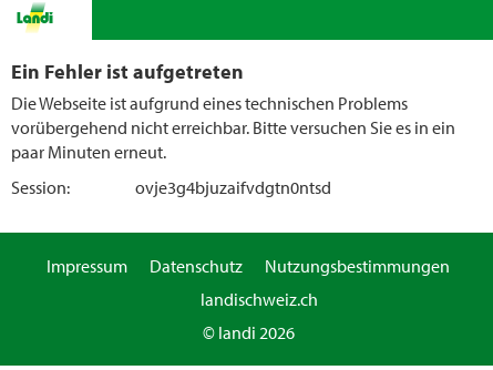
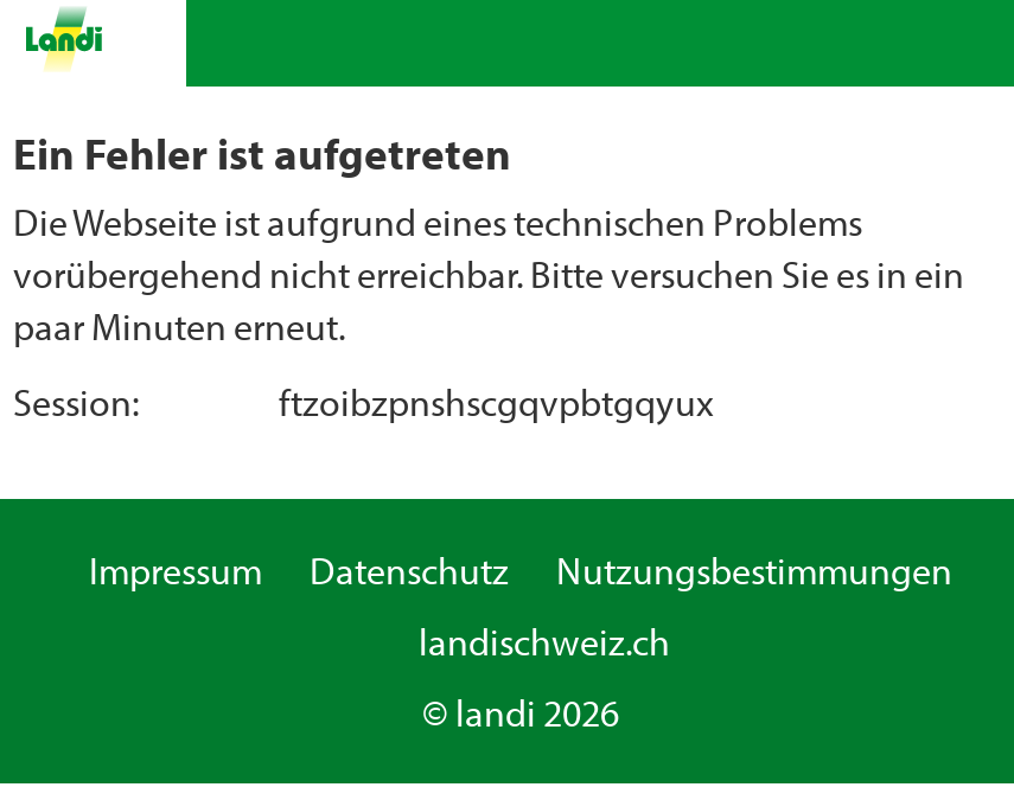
- ovje3g4bjuzaifvdgtn0ntsd
+ ftzoibzpnshscgqvpbtgqyux
